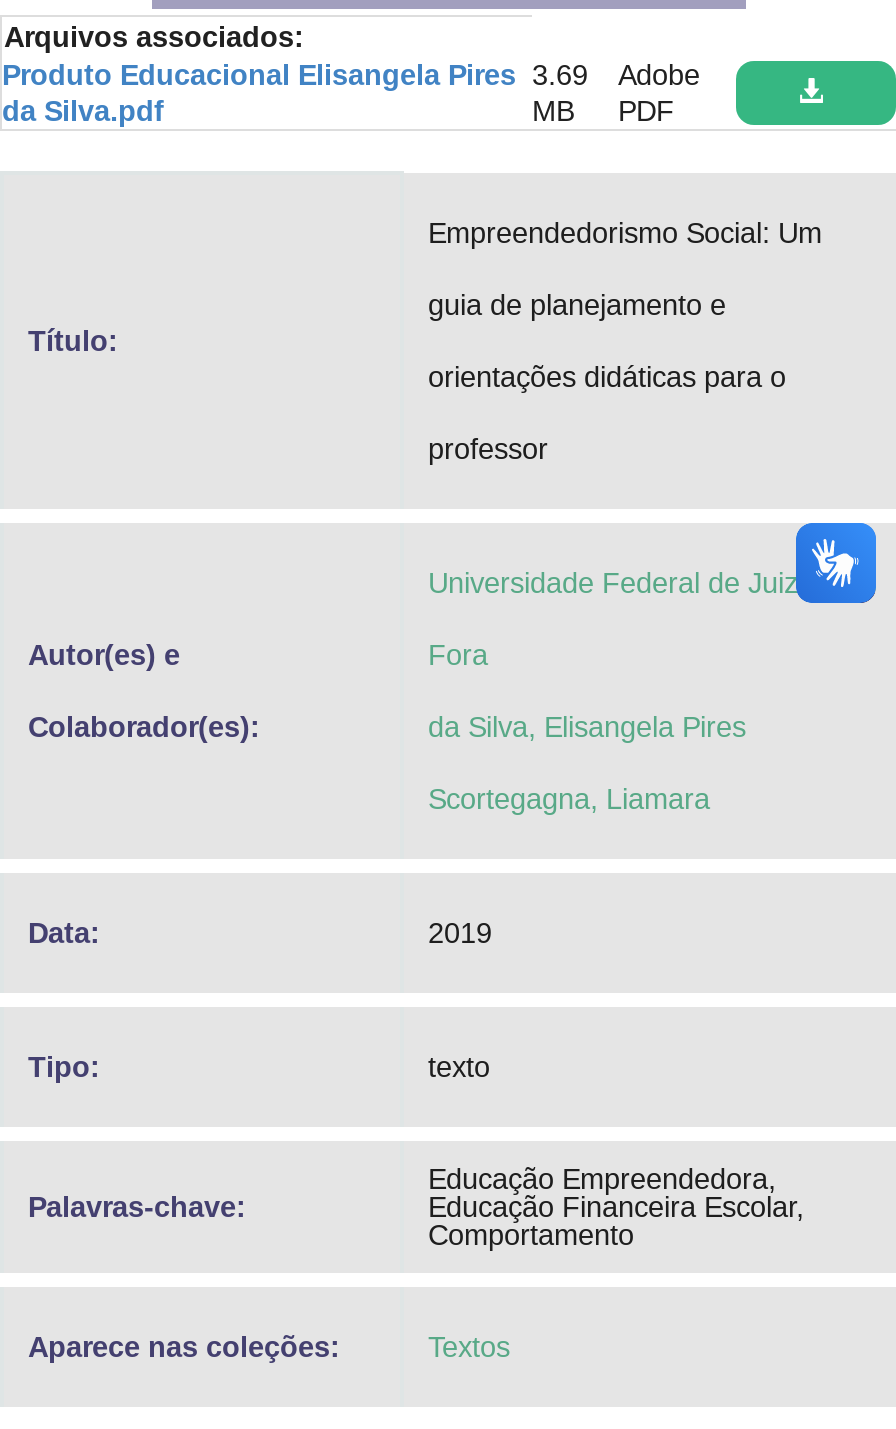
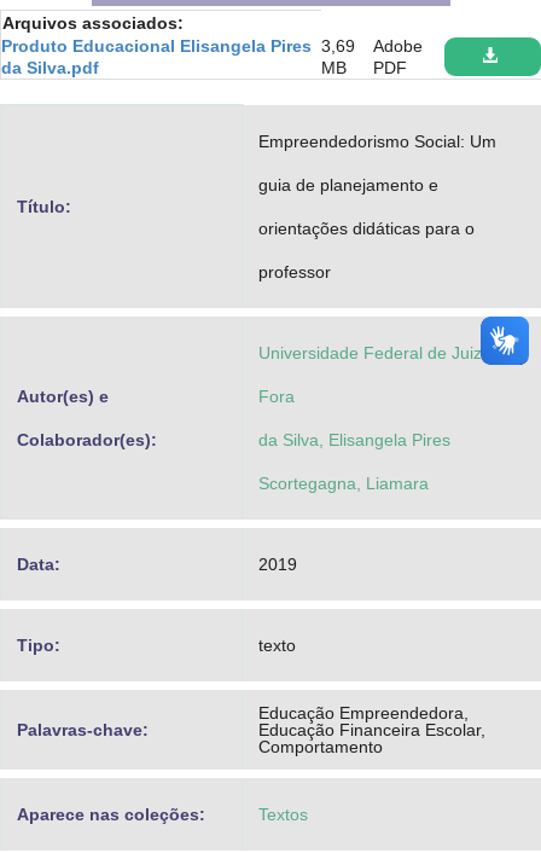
- Produto Educacional Elisangela Pires 3.69 Adobe
+ Produto Educacional Elisangela Pires 3,69 Adobe
